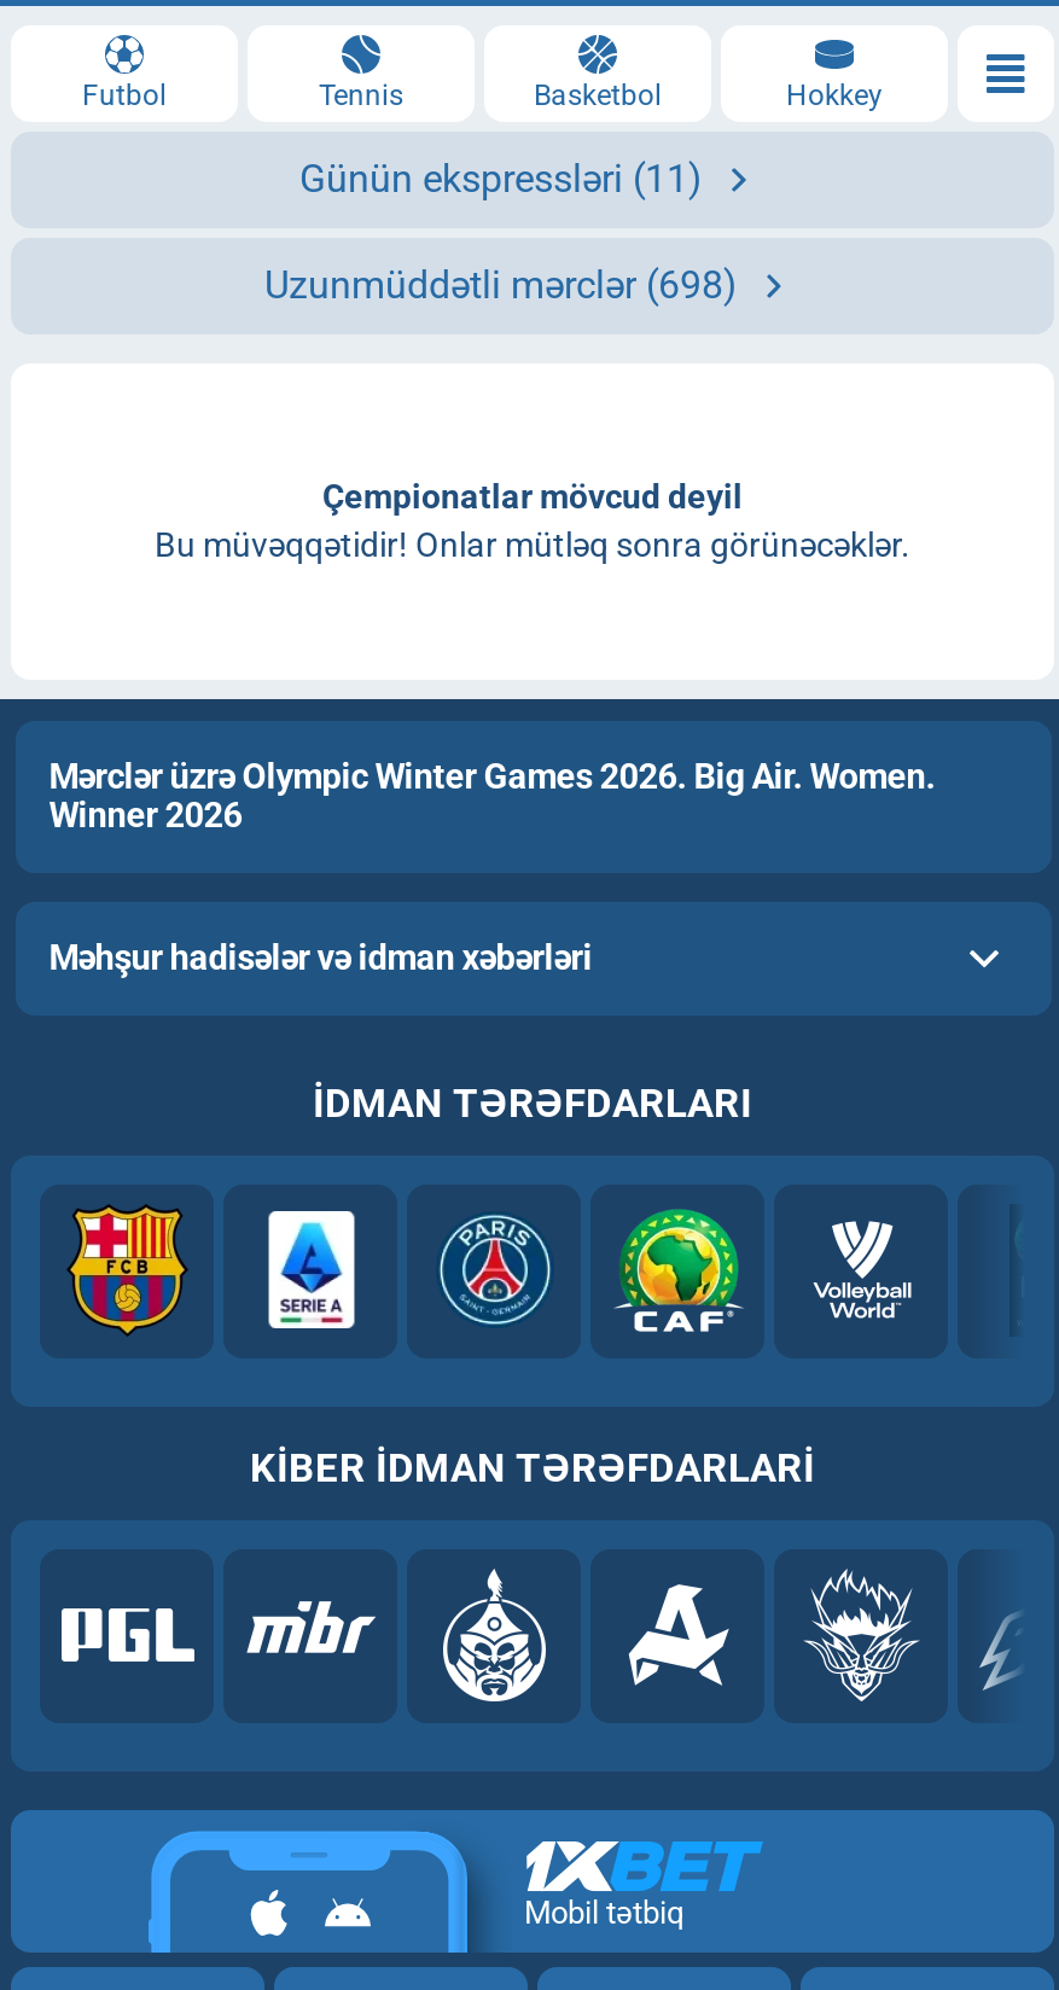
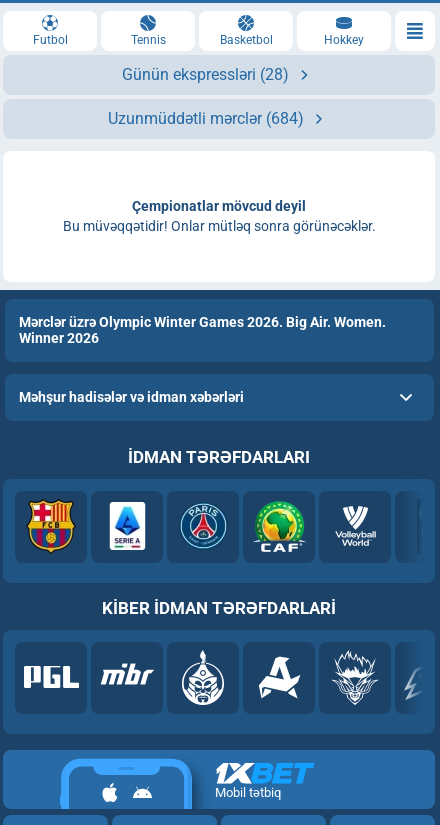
- Günün ekspressləri (11)
+ Günün ekspressləri (28)

- Uzunmüddətli mərclər (698)
+ Uzunmüddətli mərclər (684)
